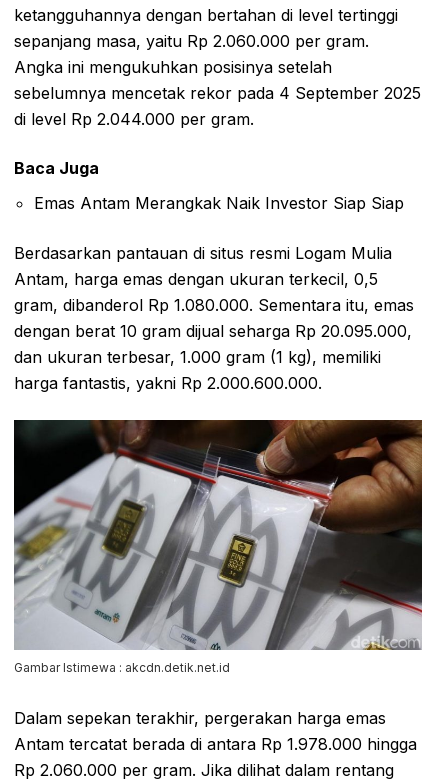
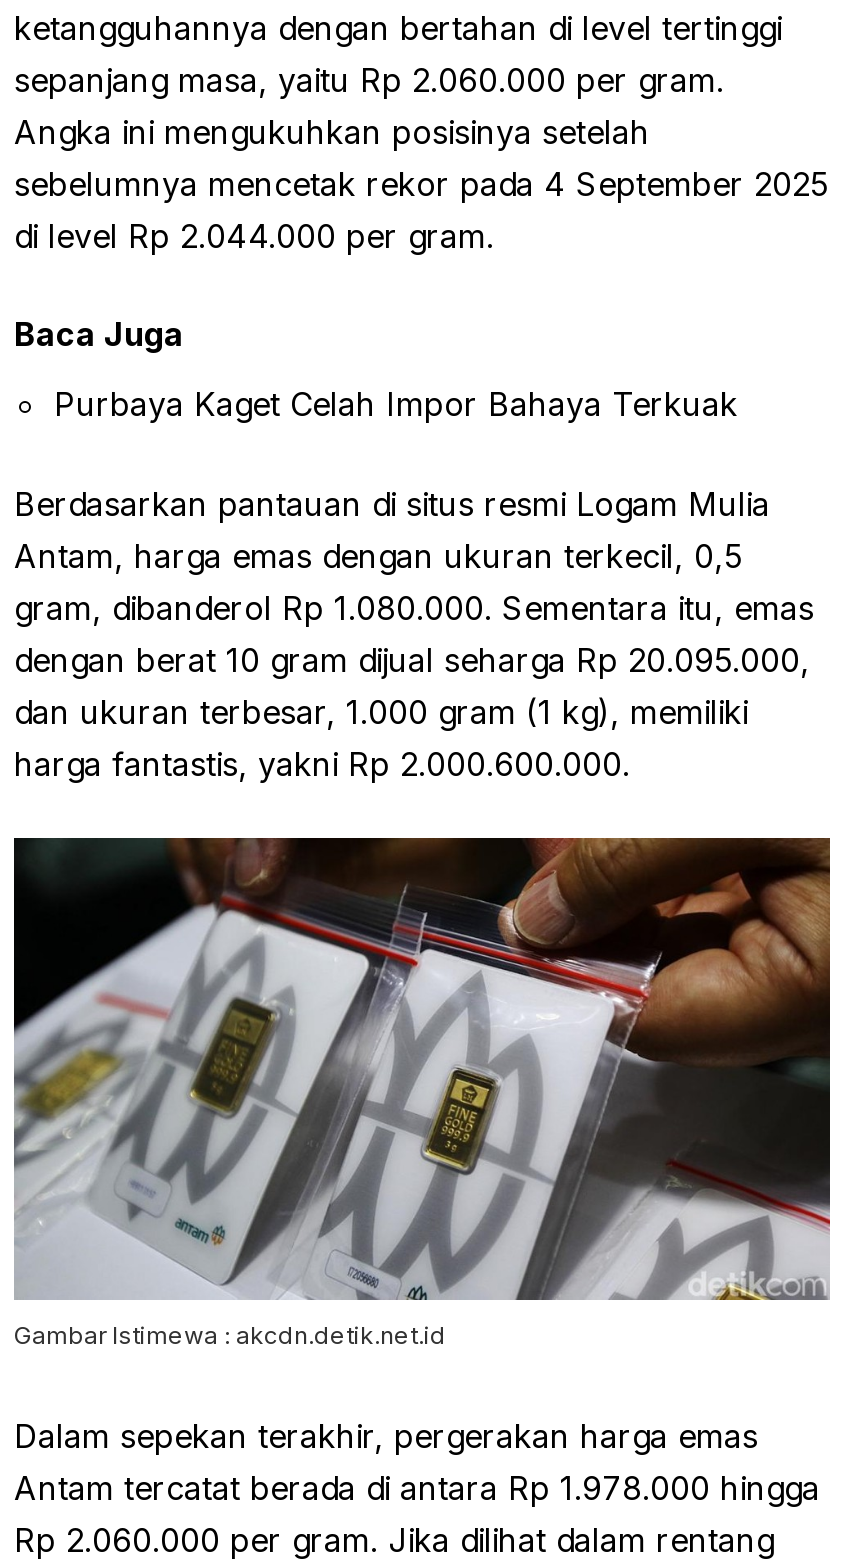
- Emas Antam Merangkak Naik Investor Siap Siap
+ Purbaya Kaget Celah Impor Bahaya Terkuak
